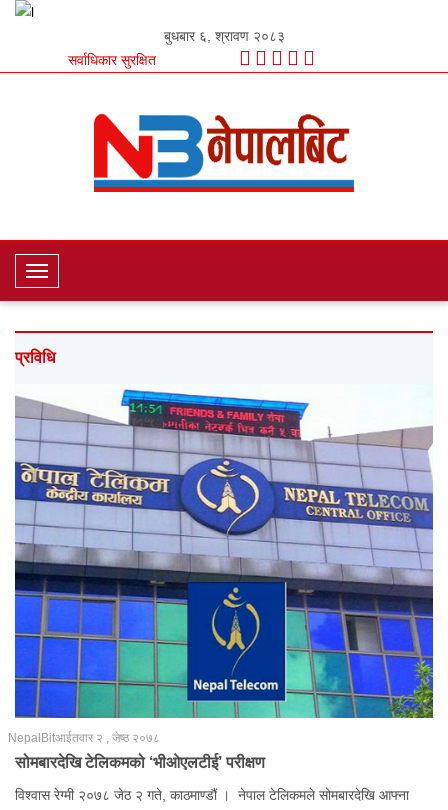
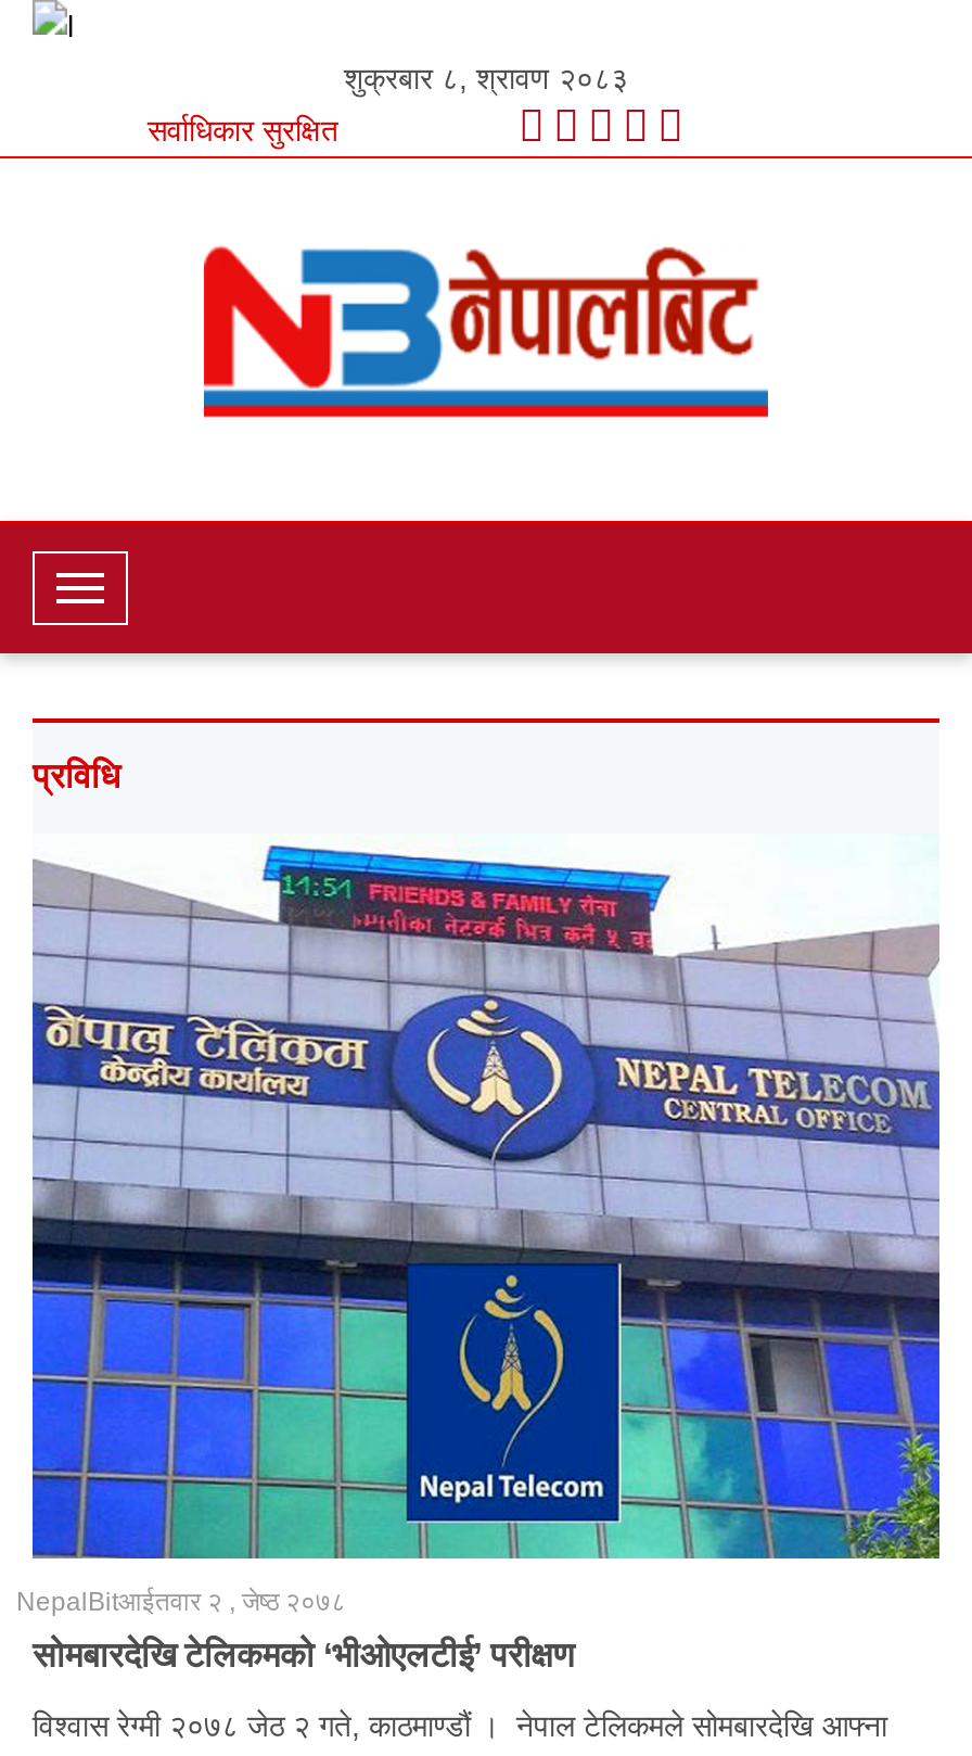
- बुधबार ६, श्रावण २०८३
+ शुक्रबार ८, श्रावण २०८३
